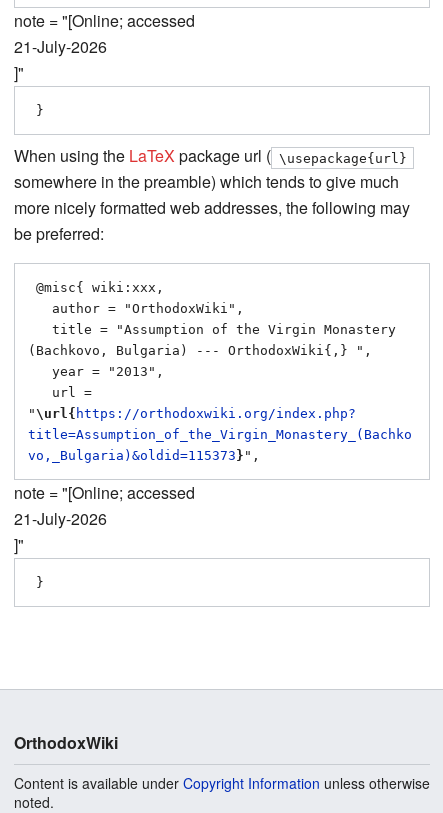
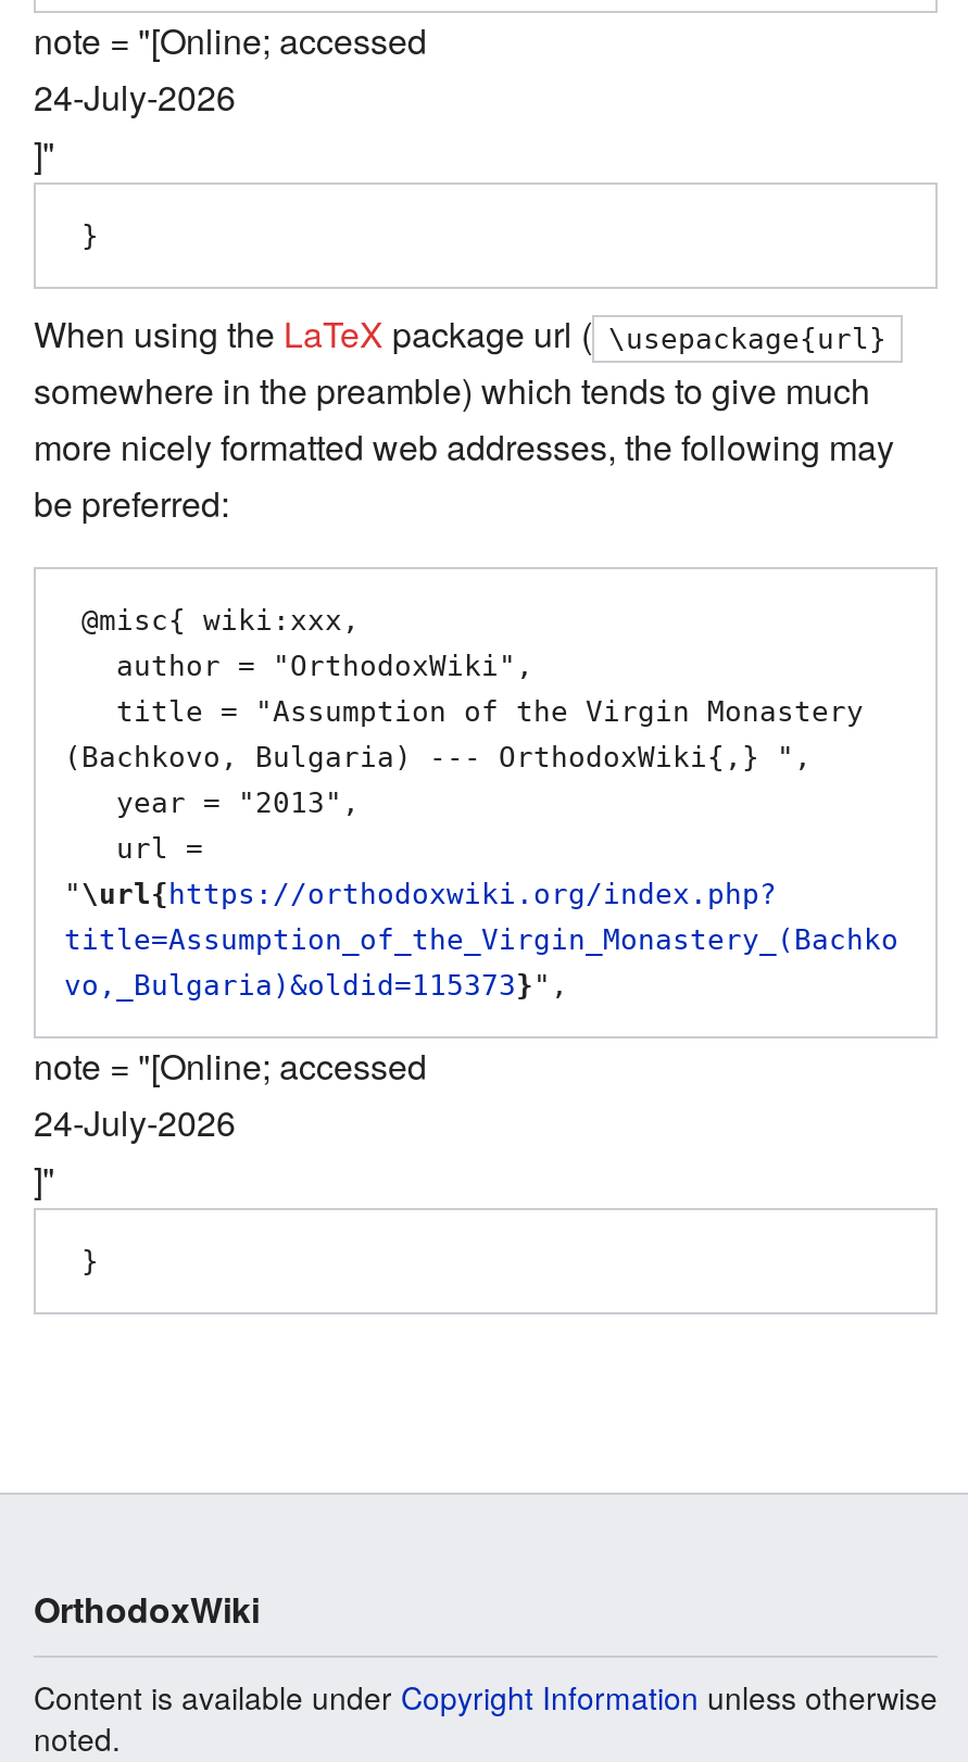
- 21-July-2026
+ 24-July-2026

- 21-July-2026
+ 24-July-2026
